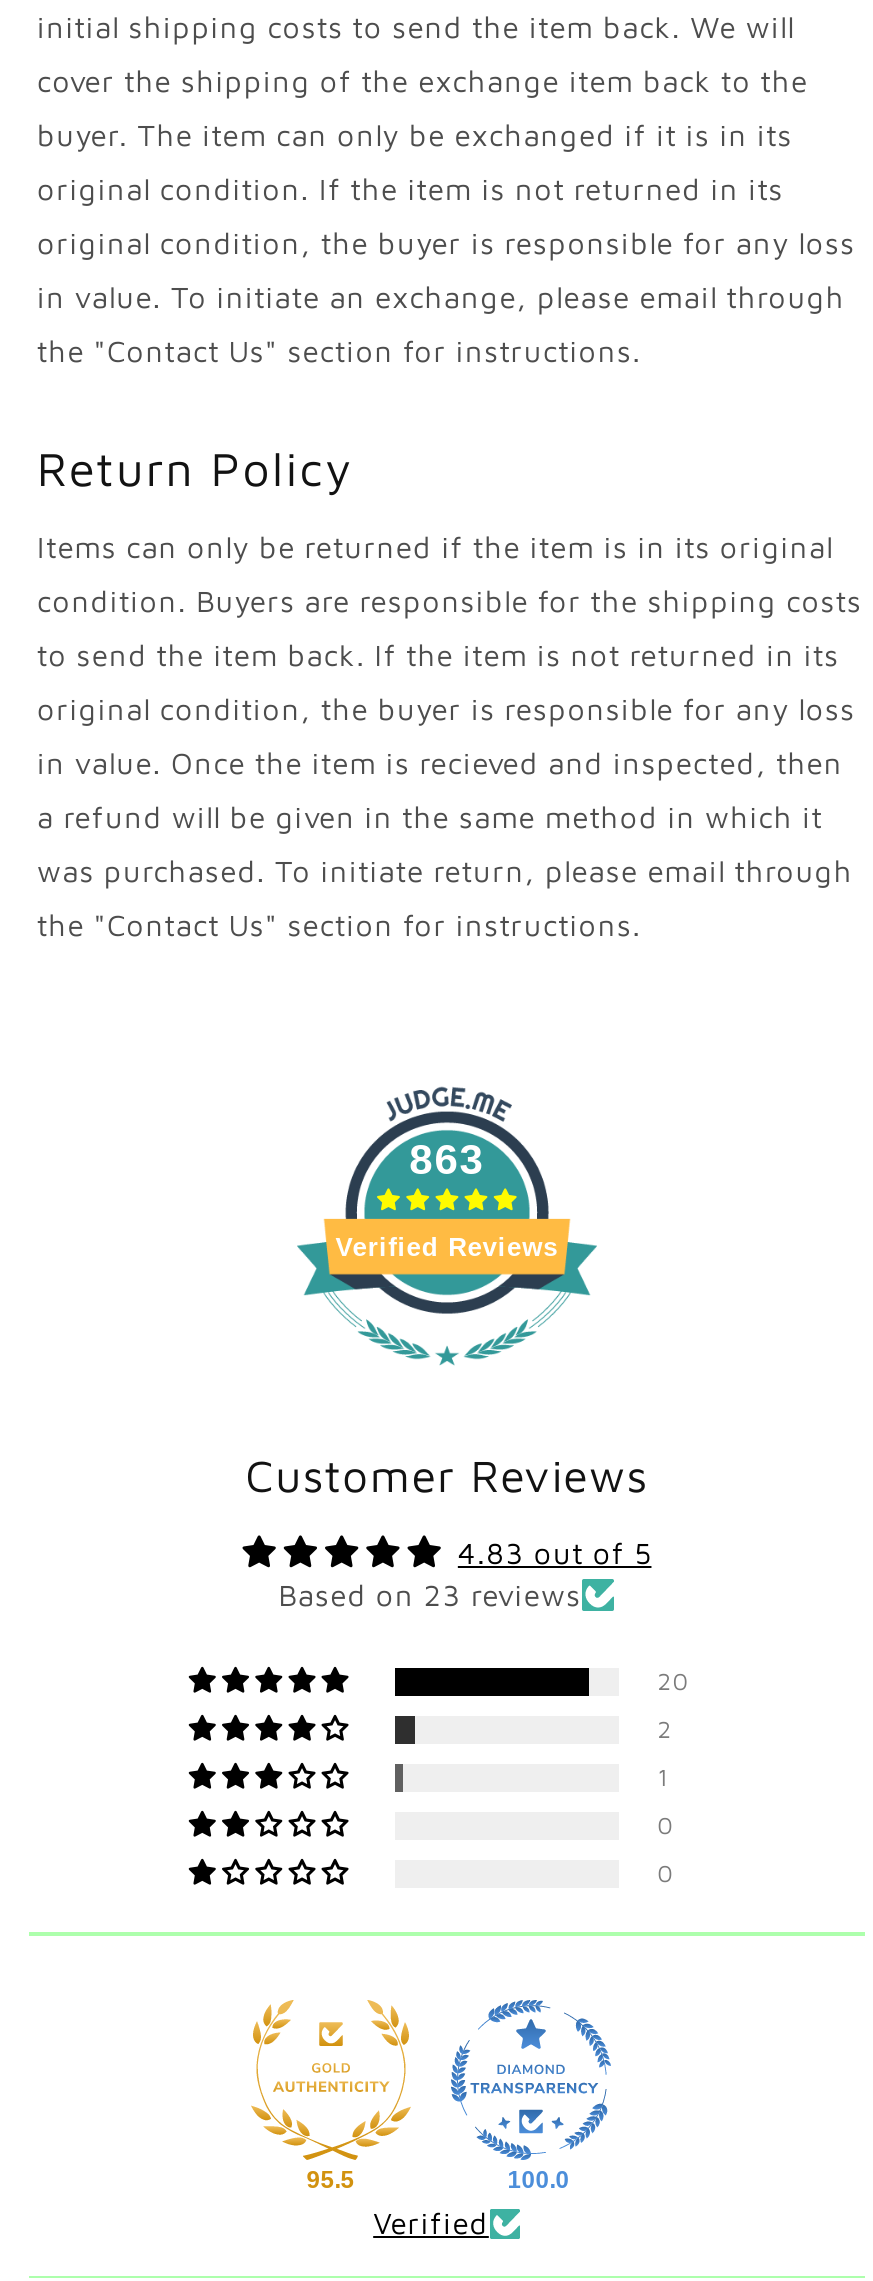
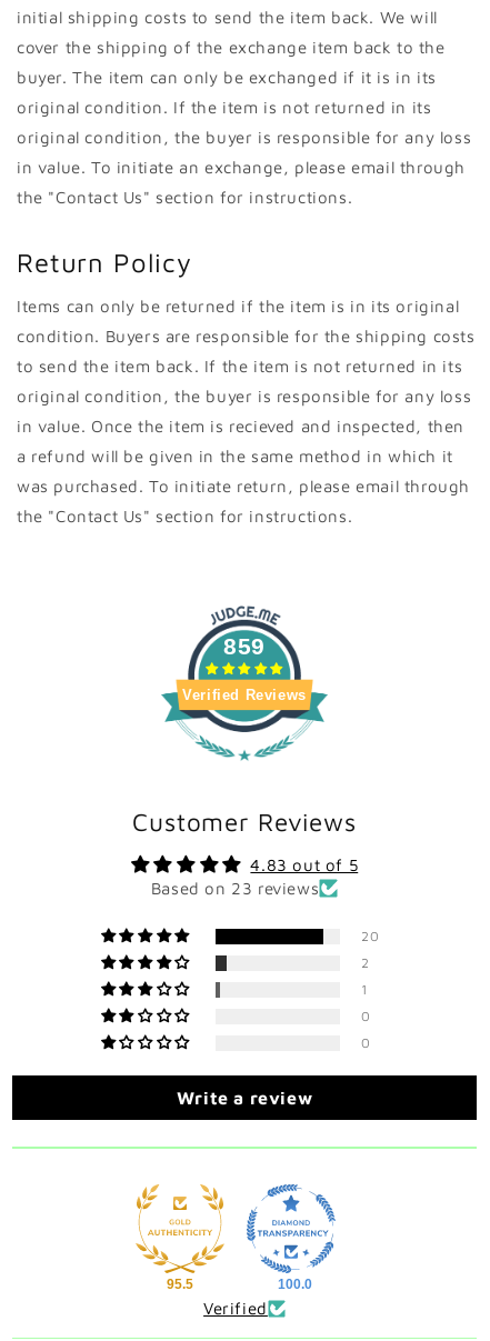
- 863
+ 859

+ Write a review
